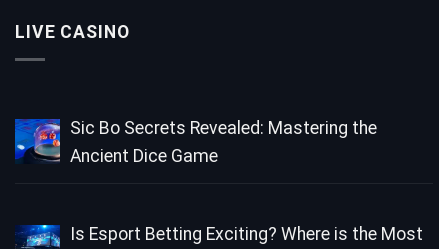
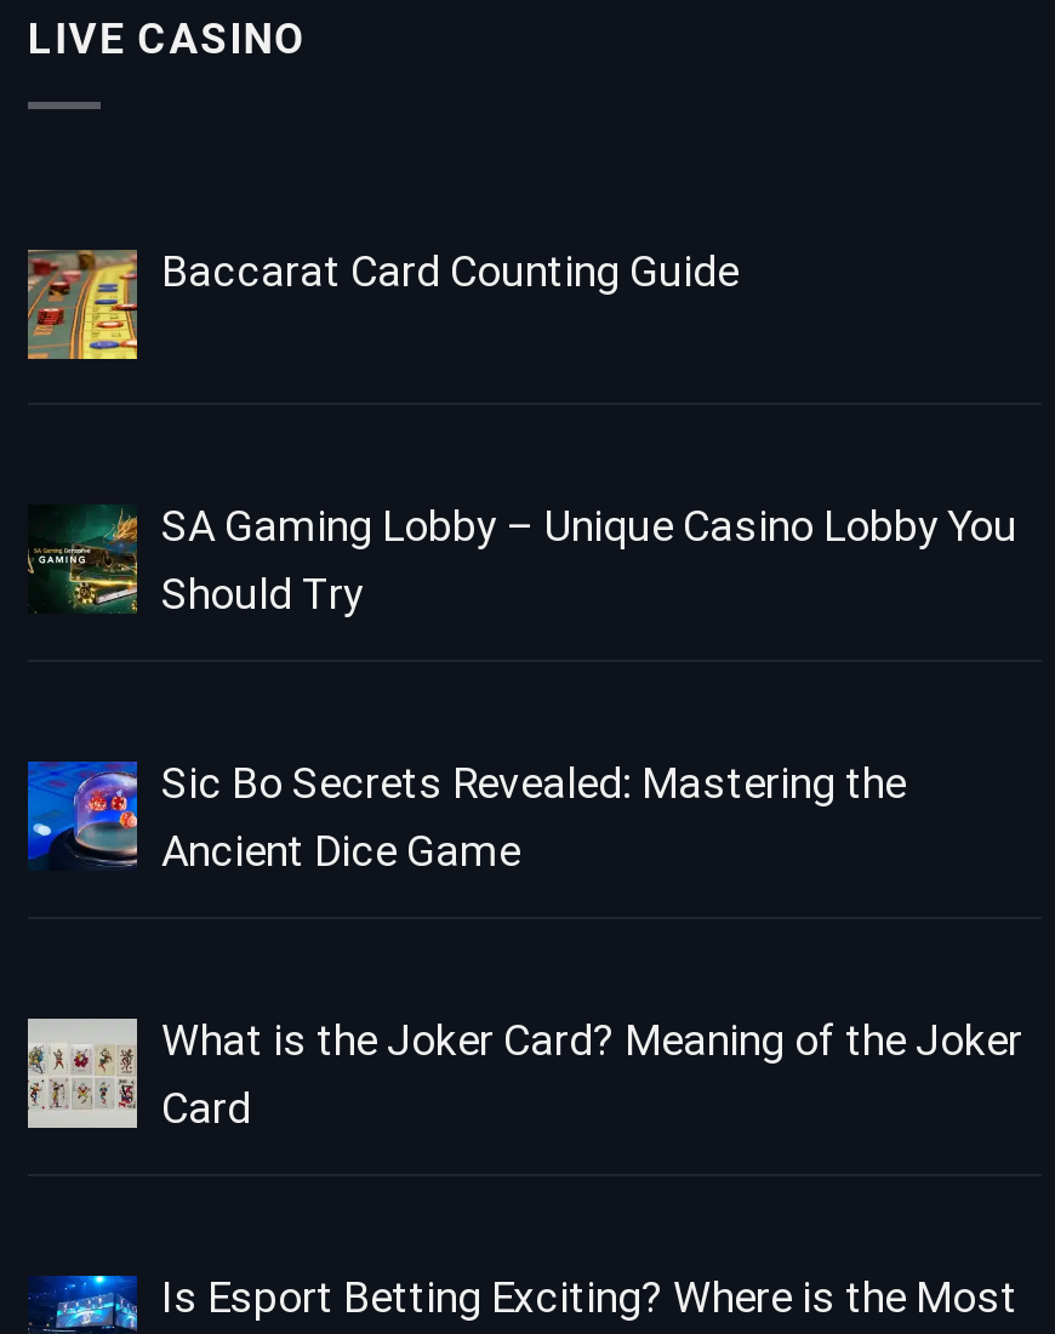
+ [image]
+ Baccarat Card Counting Guide

+ [image]
+ SA Gaming Lobby – Unique Casino Lobby You
+ Should Try

+ [image]
+ What is the Joker Card? Meaning of the Joker
+ Card
